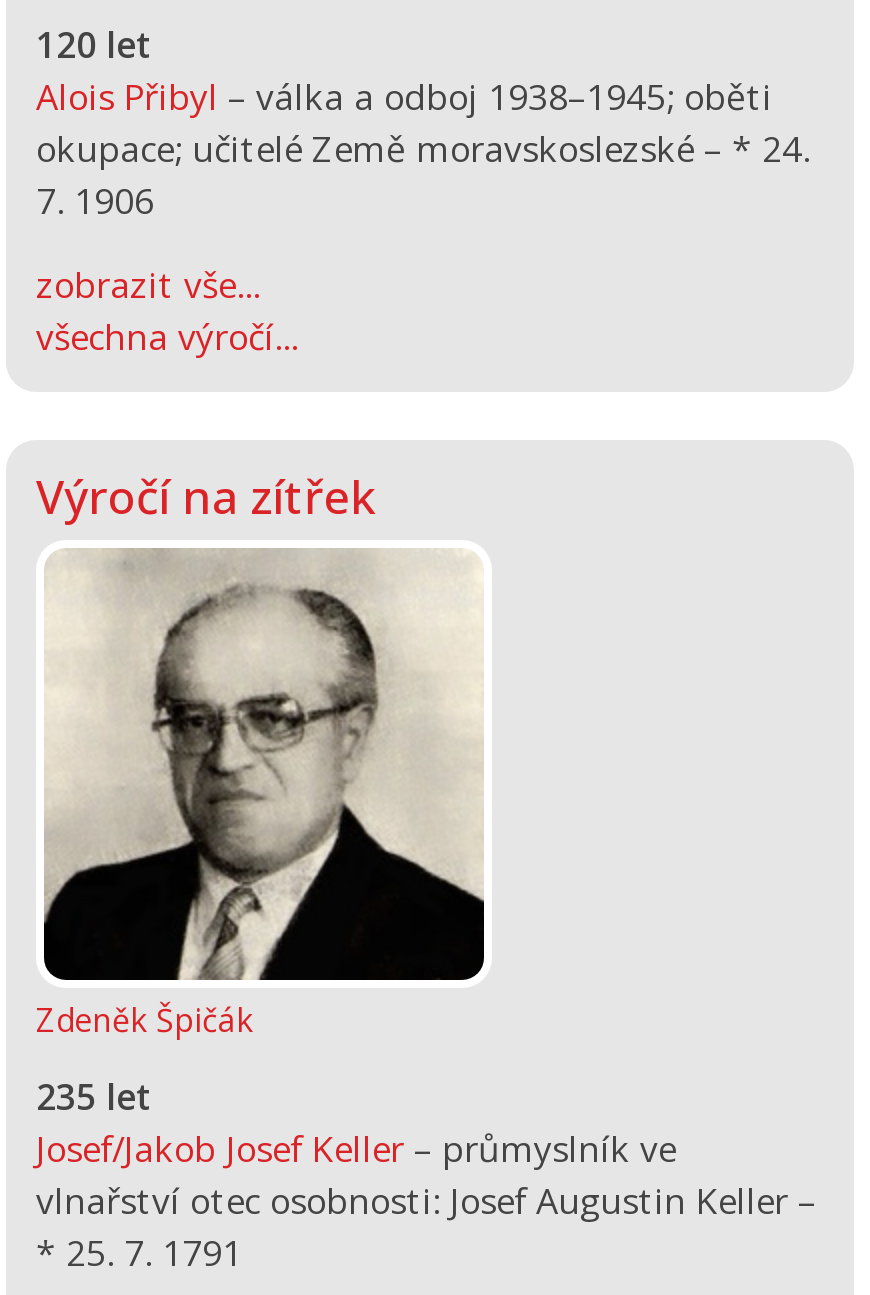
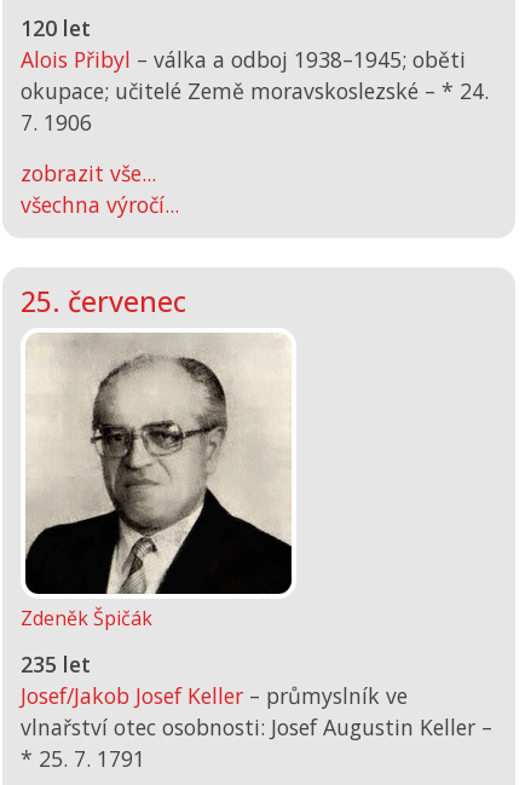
- Výročí na zítřek
+ 25. červenec
